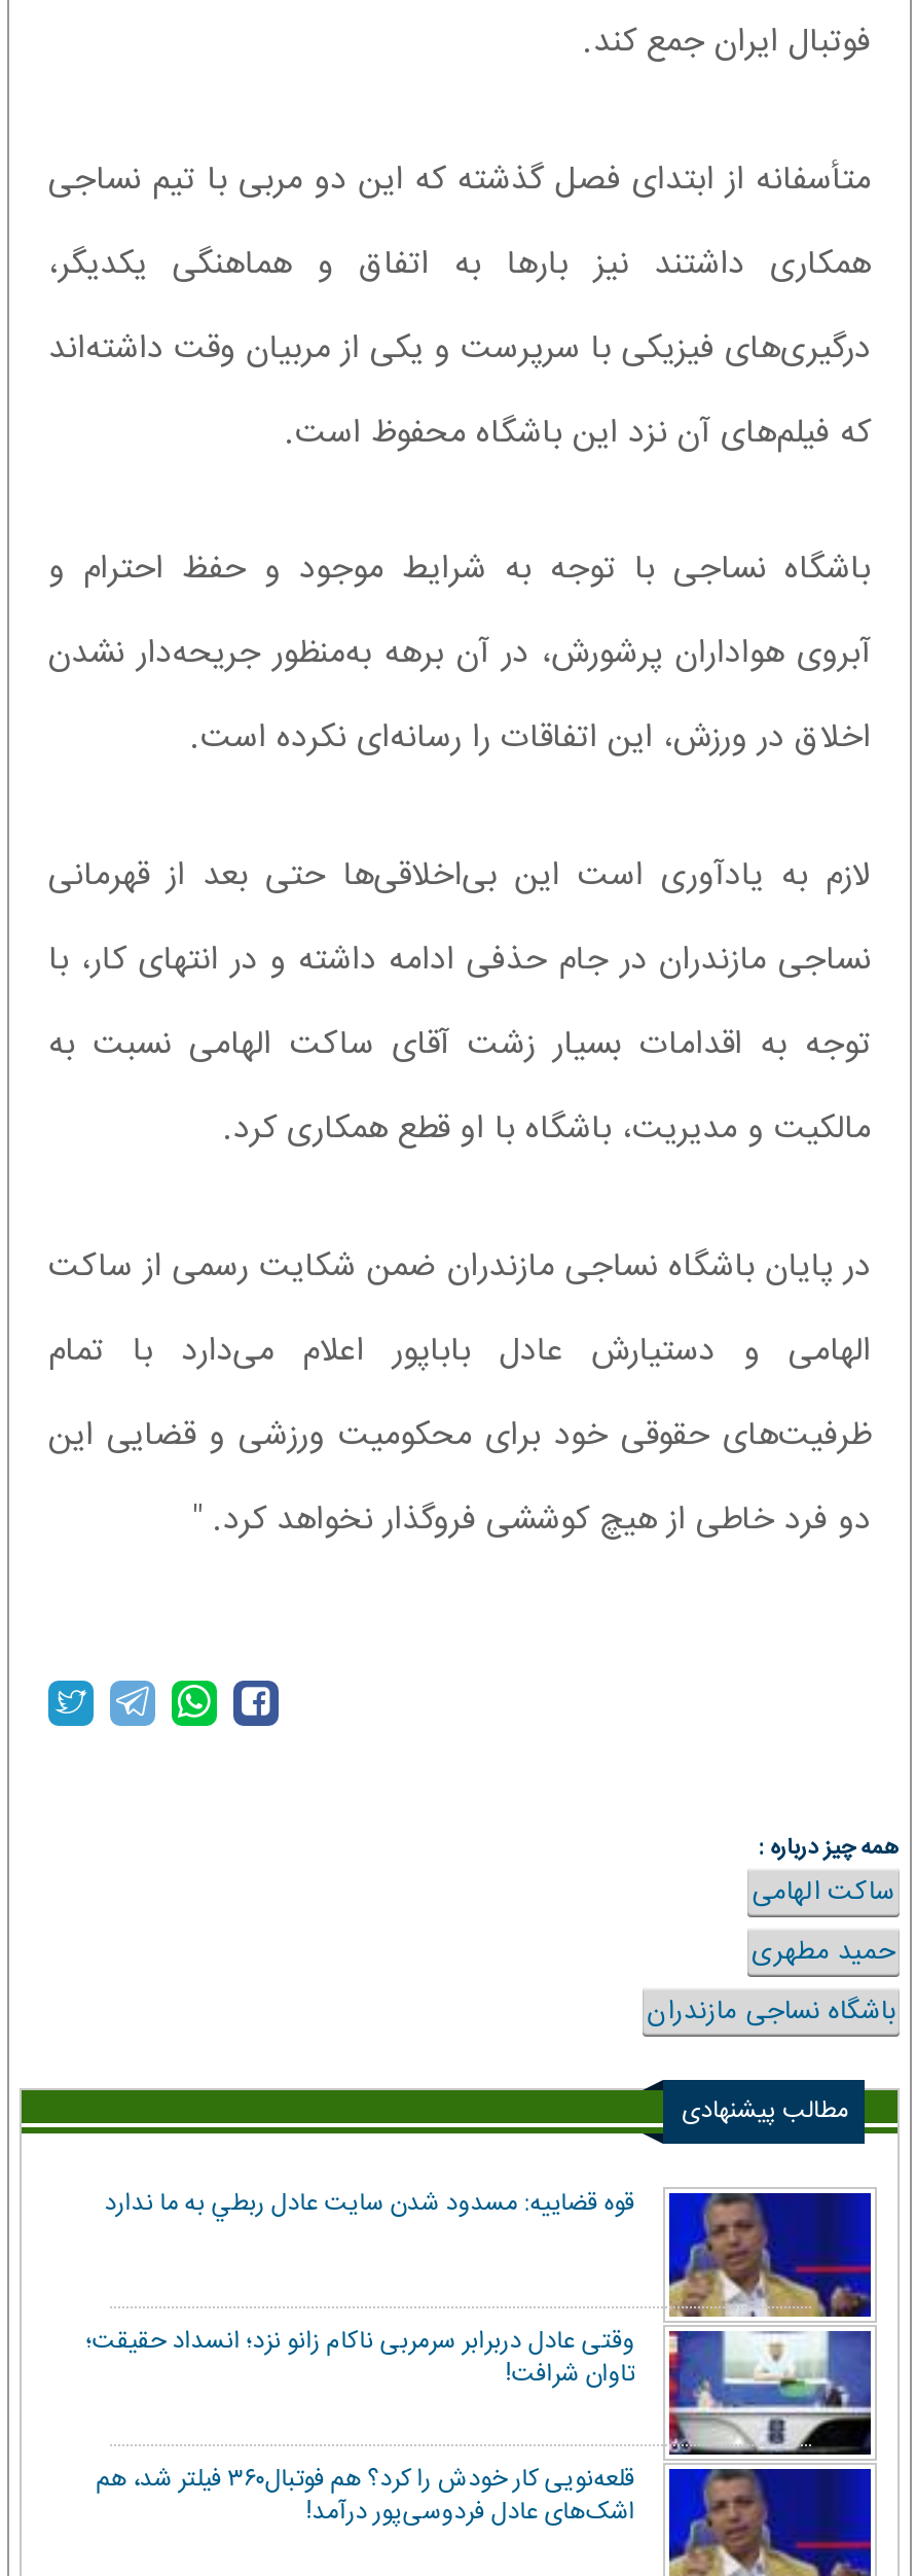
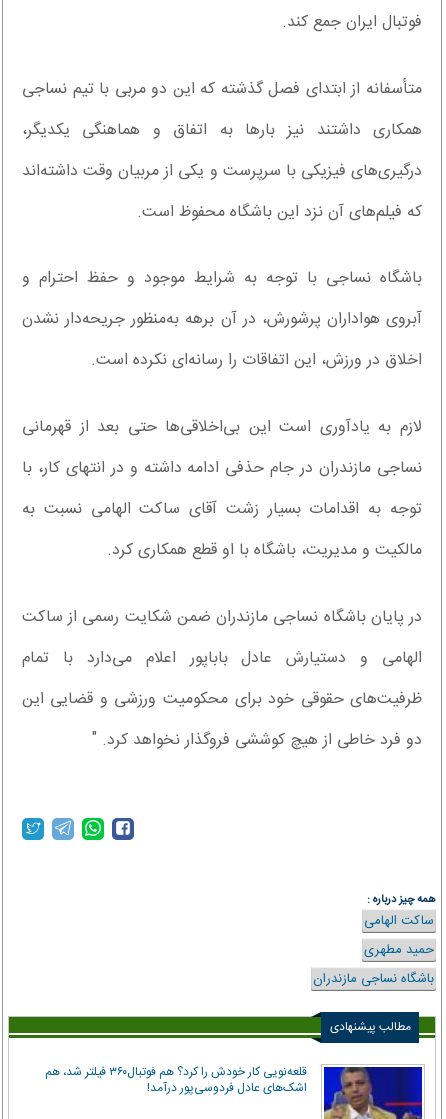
- [image]
- قوه قضاييه: مسدود شدن سايت عادل ربطي به ما ندارد
- وقتی عادل دربرابر سرمربی ناکام زانو نزد؛ انسداد حقیقت؛
- تاوان شرافت!
